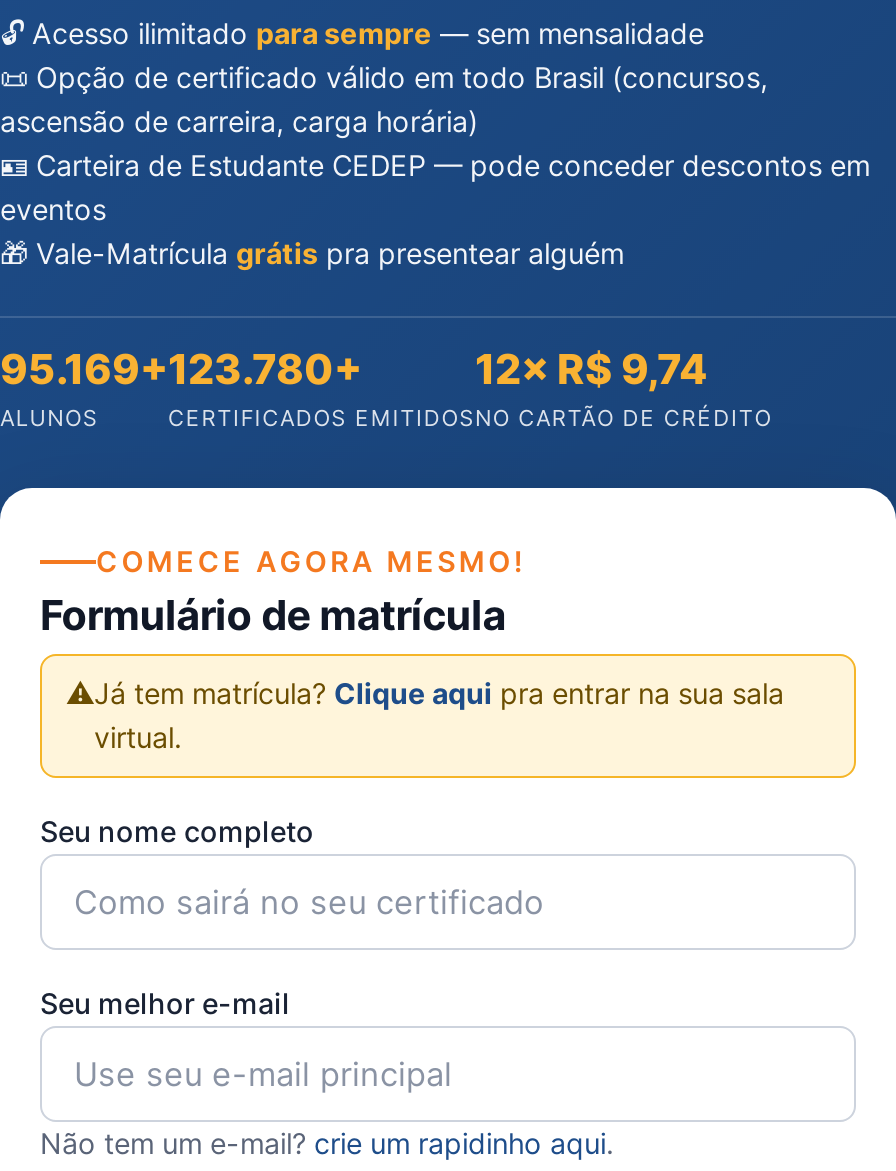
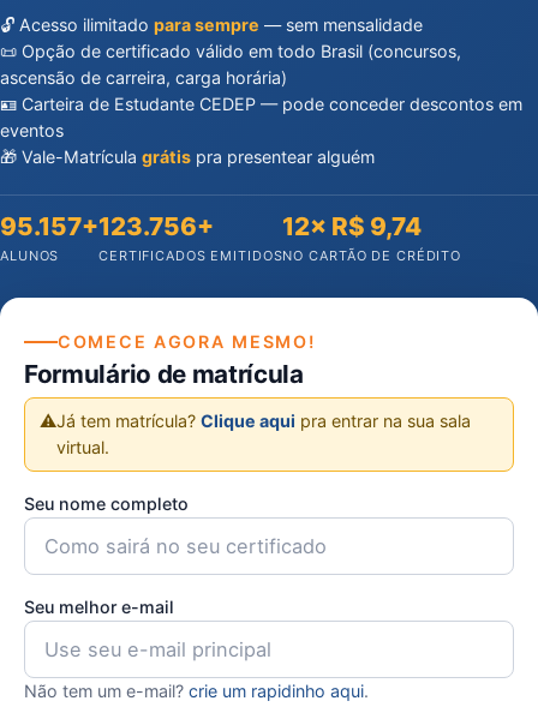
- 95.169+
+ 95.157+

- 123.780+
+ 123.756+
